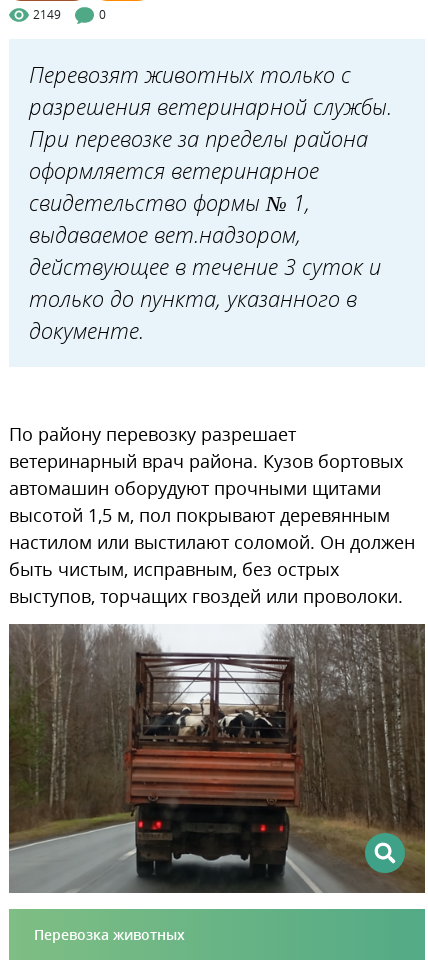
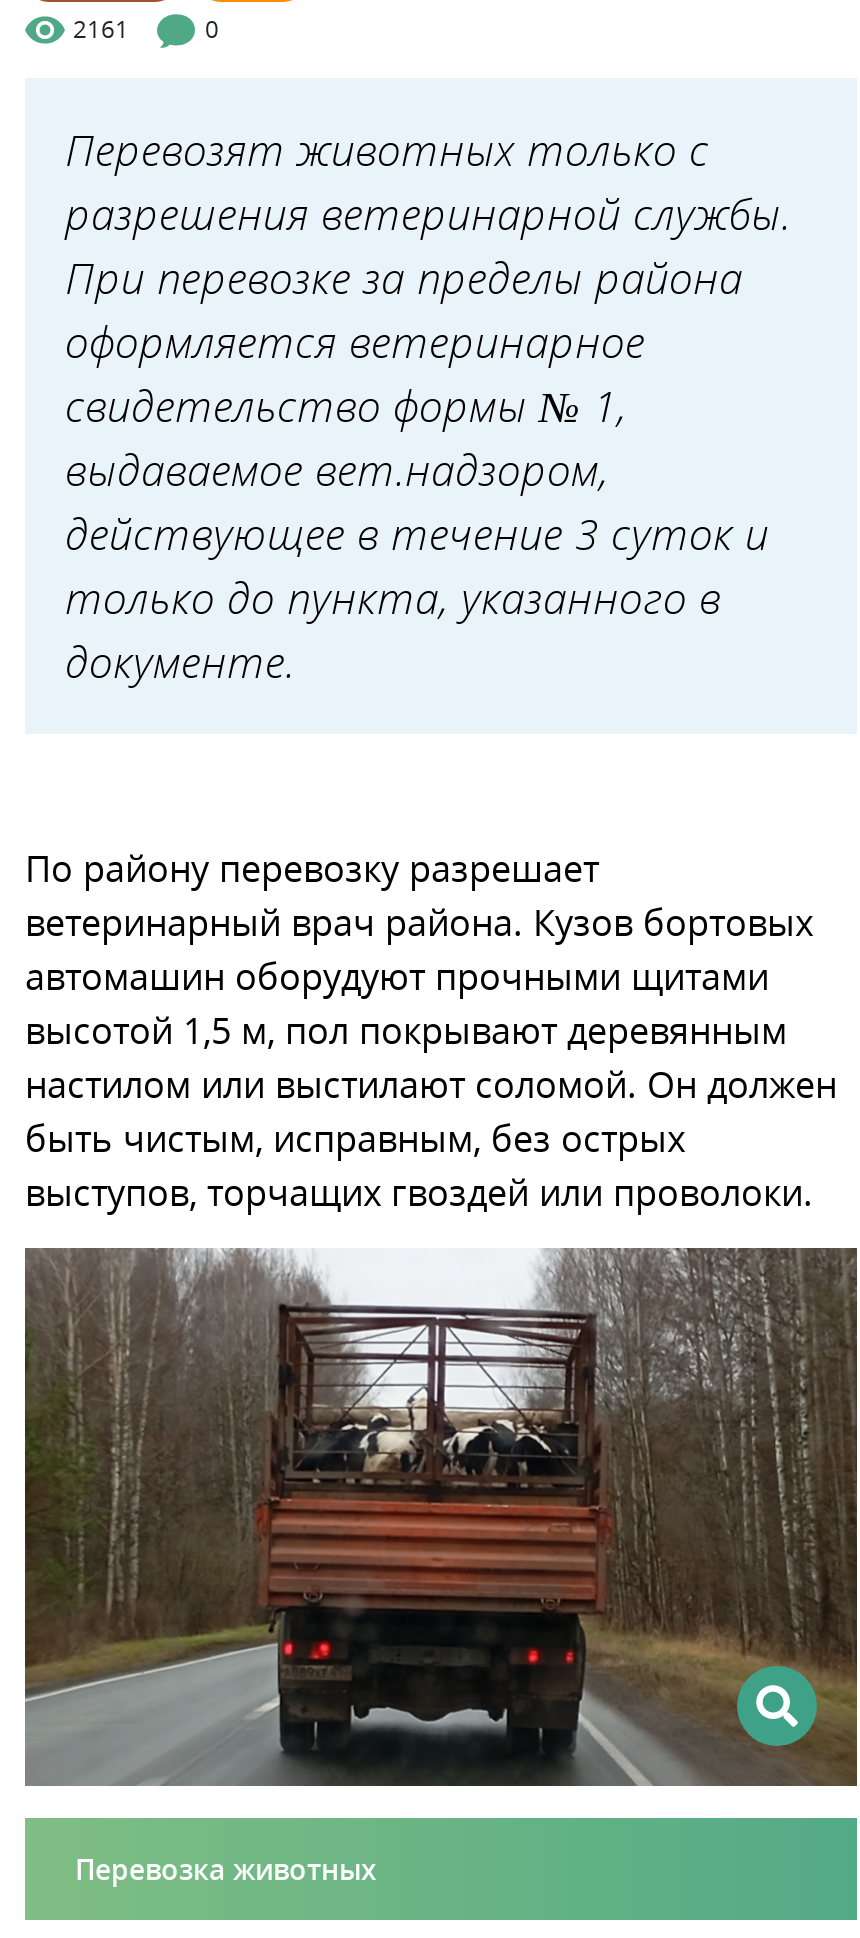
- 2149
+ 2161
